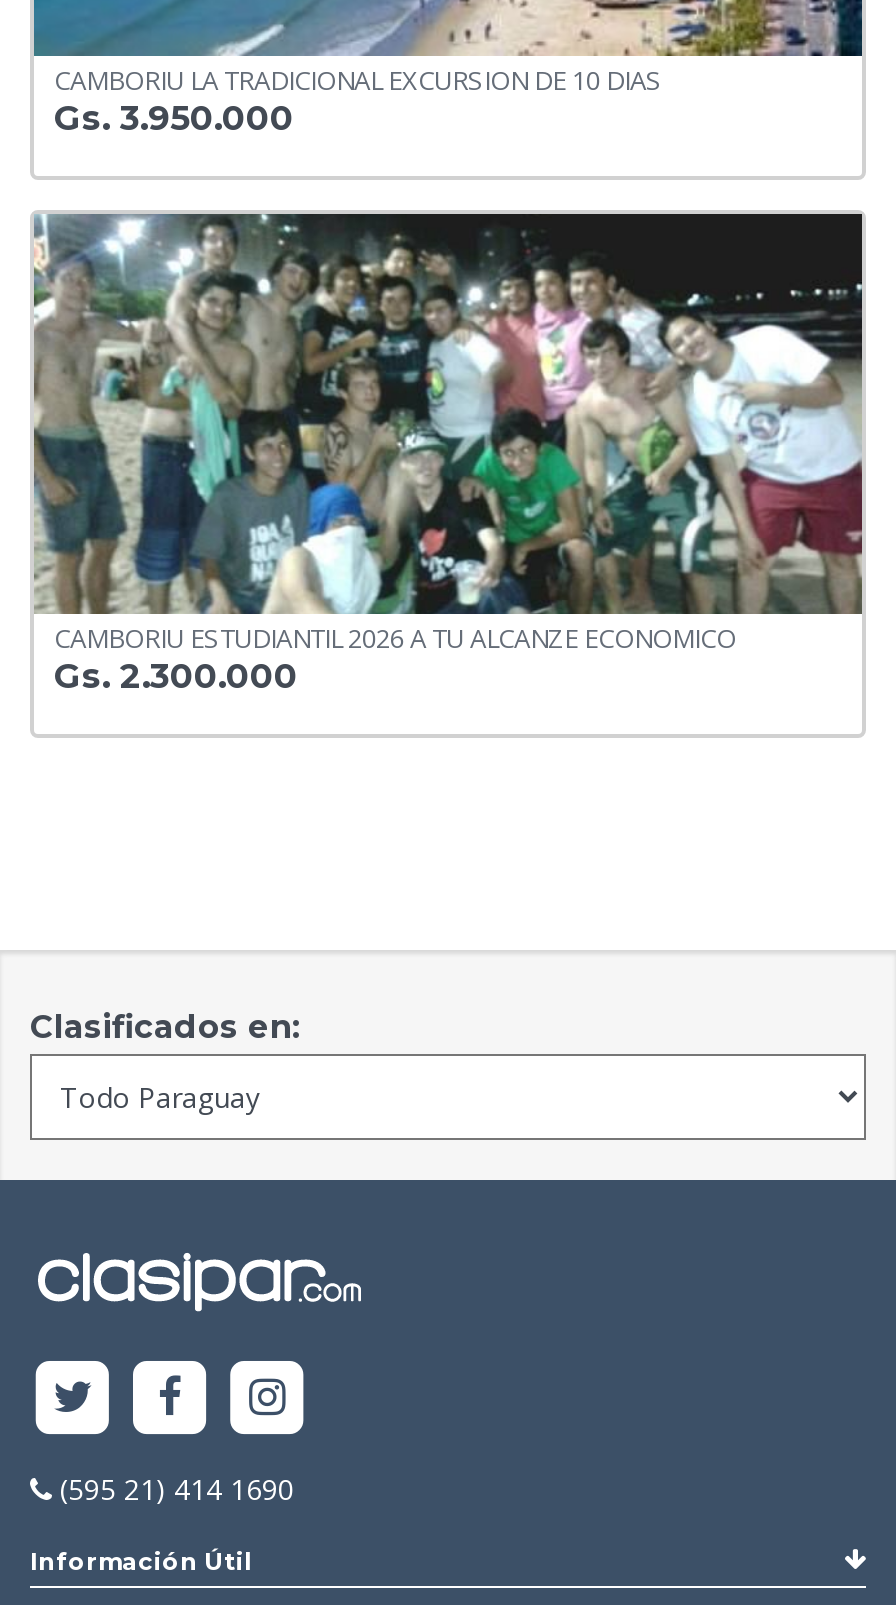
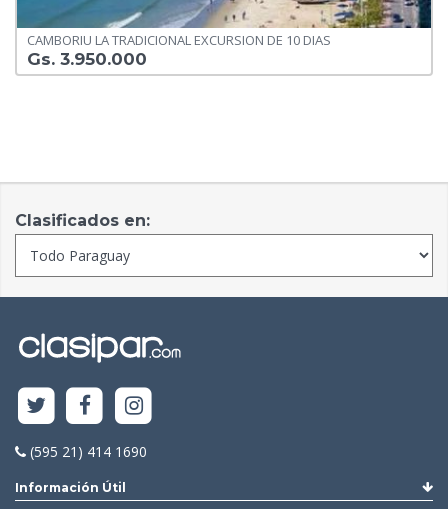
- [image]
- CAMBORIU ESTUDIANTIL 2026 A TU ALCANZE ECONOMICO
- Gs. 2.300.000
